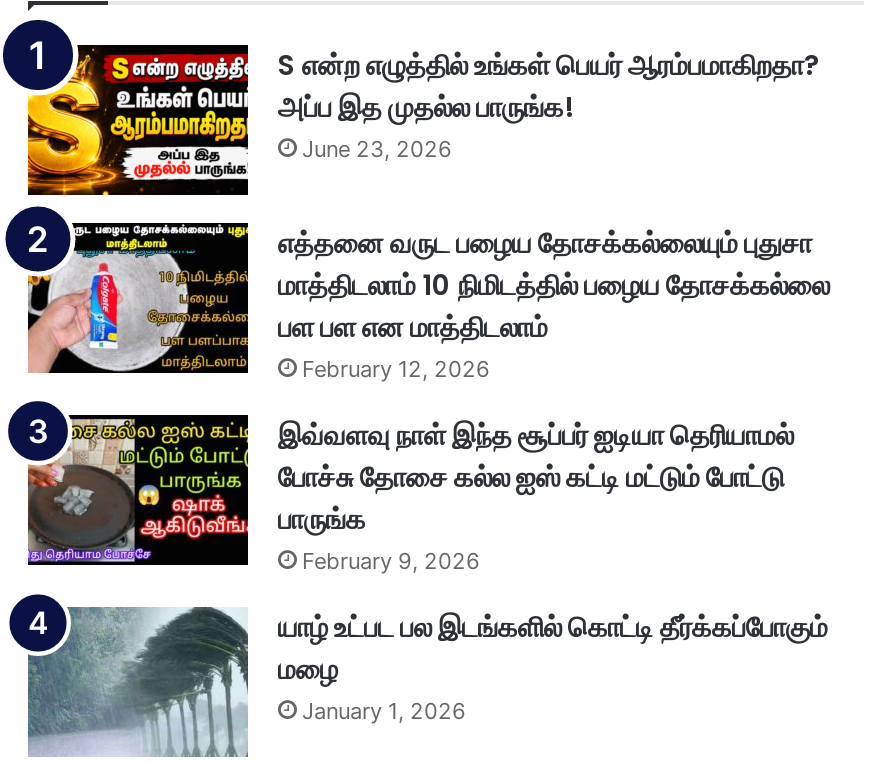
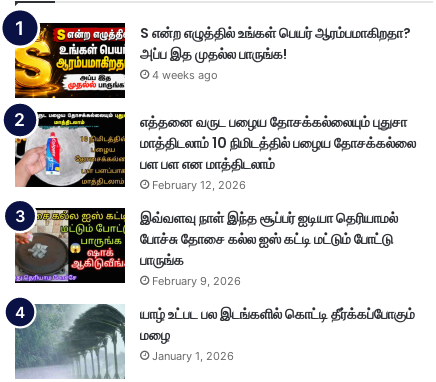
- June 23, 2026
+ 4 weeks ago
